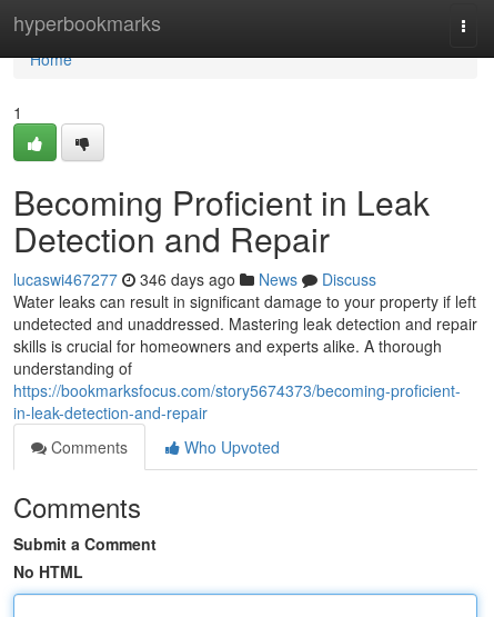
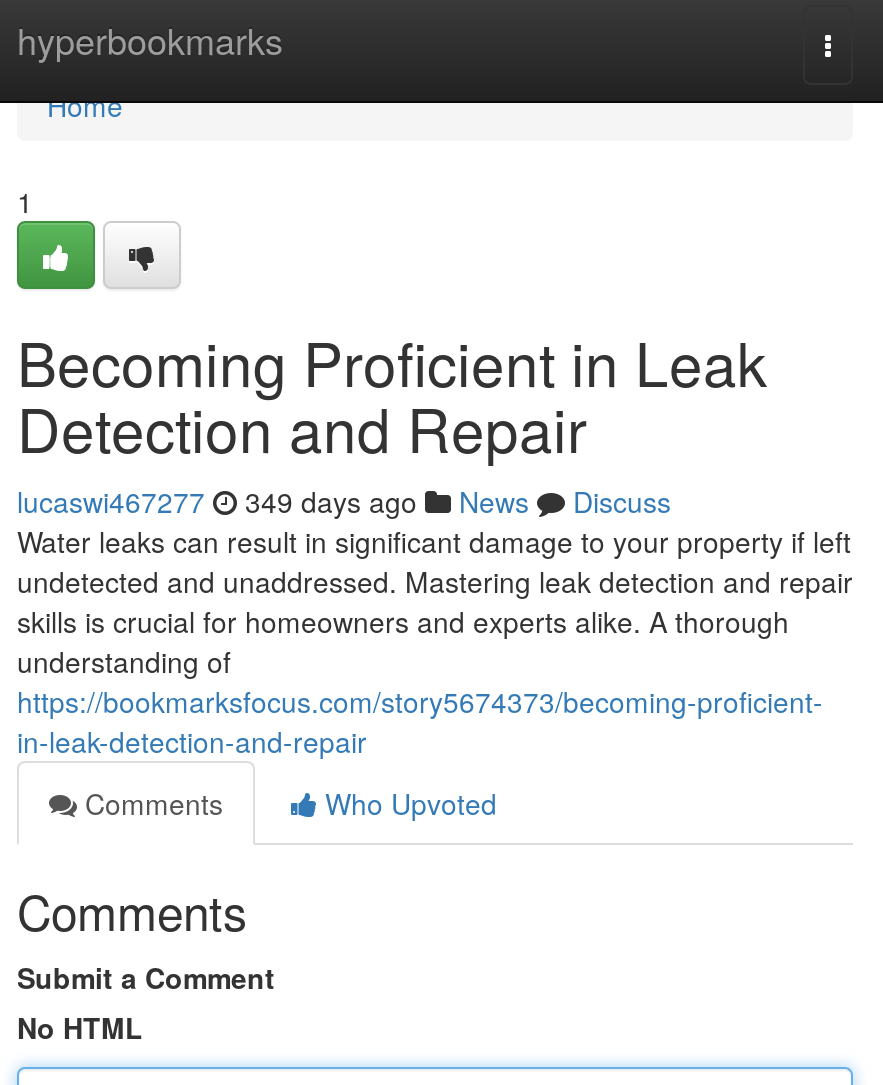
- lucaswi467277 346 days ago News Discuss
+ lucaswi467277 349 days ago News Discuss
